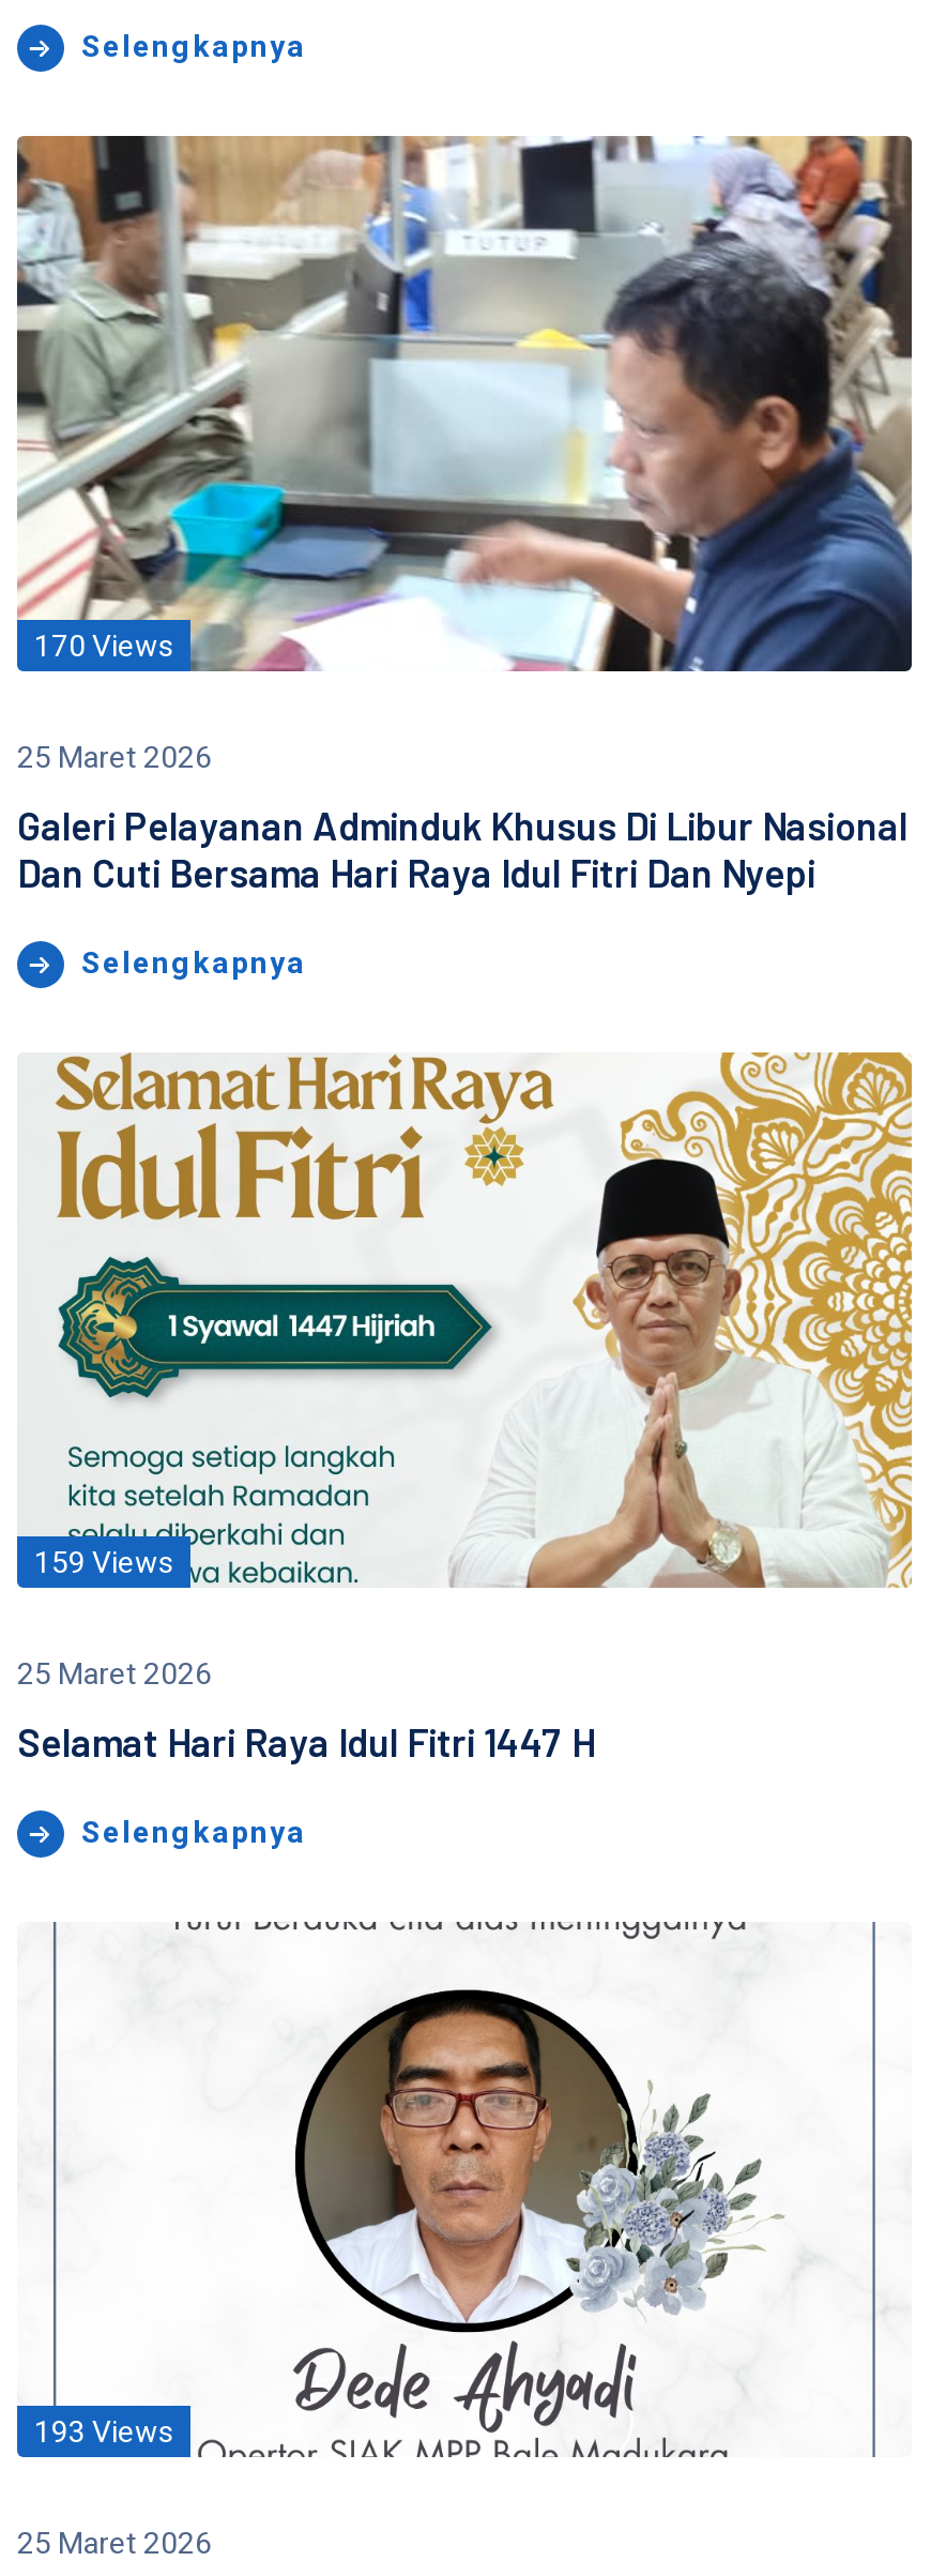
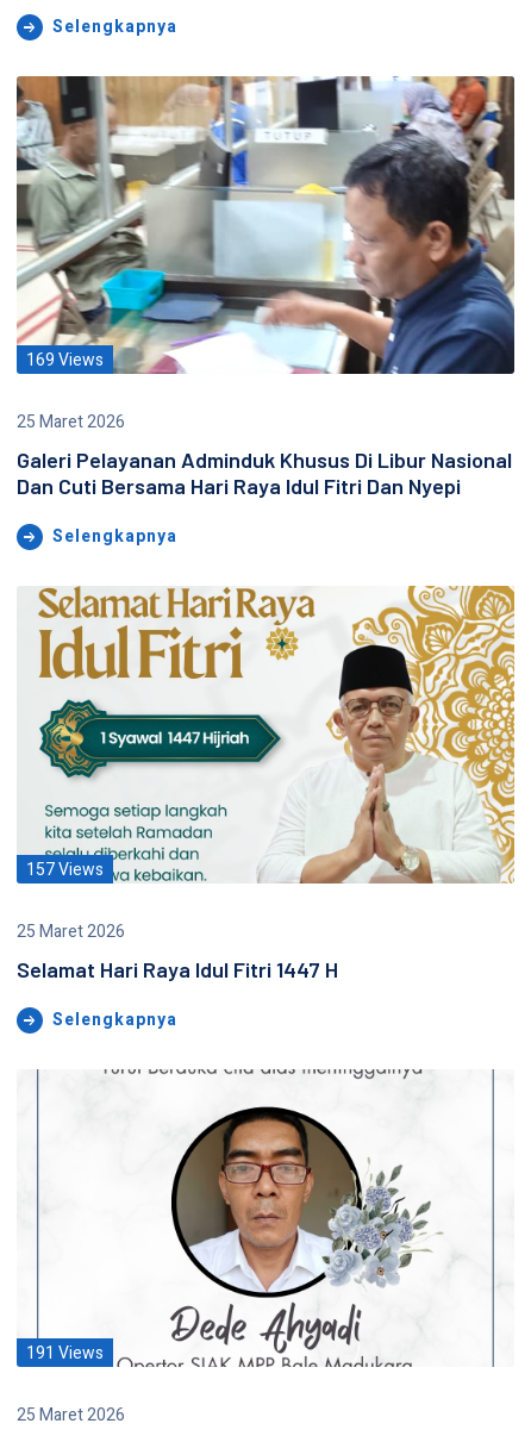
- 170 Views
+ 169 Views

- 159 Views
+ 157 Views

- 193 Views
+ 191 Views
